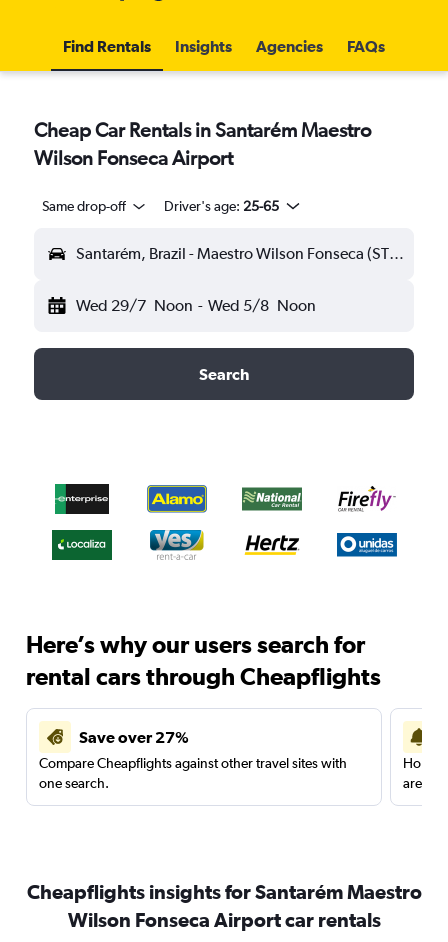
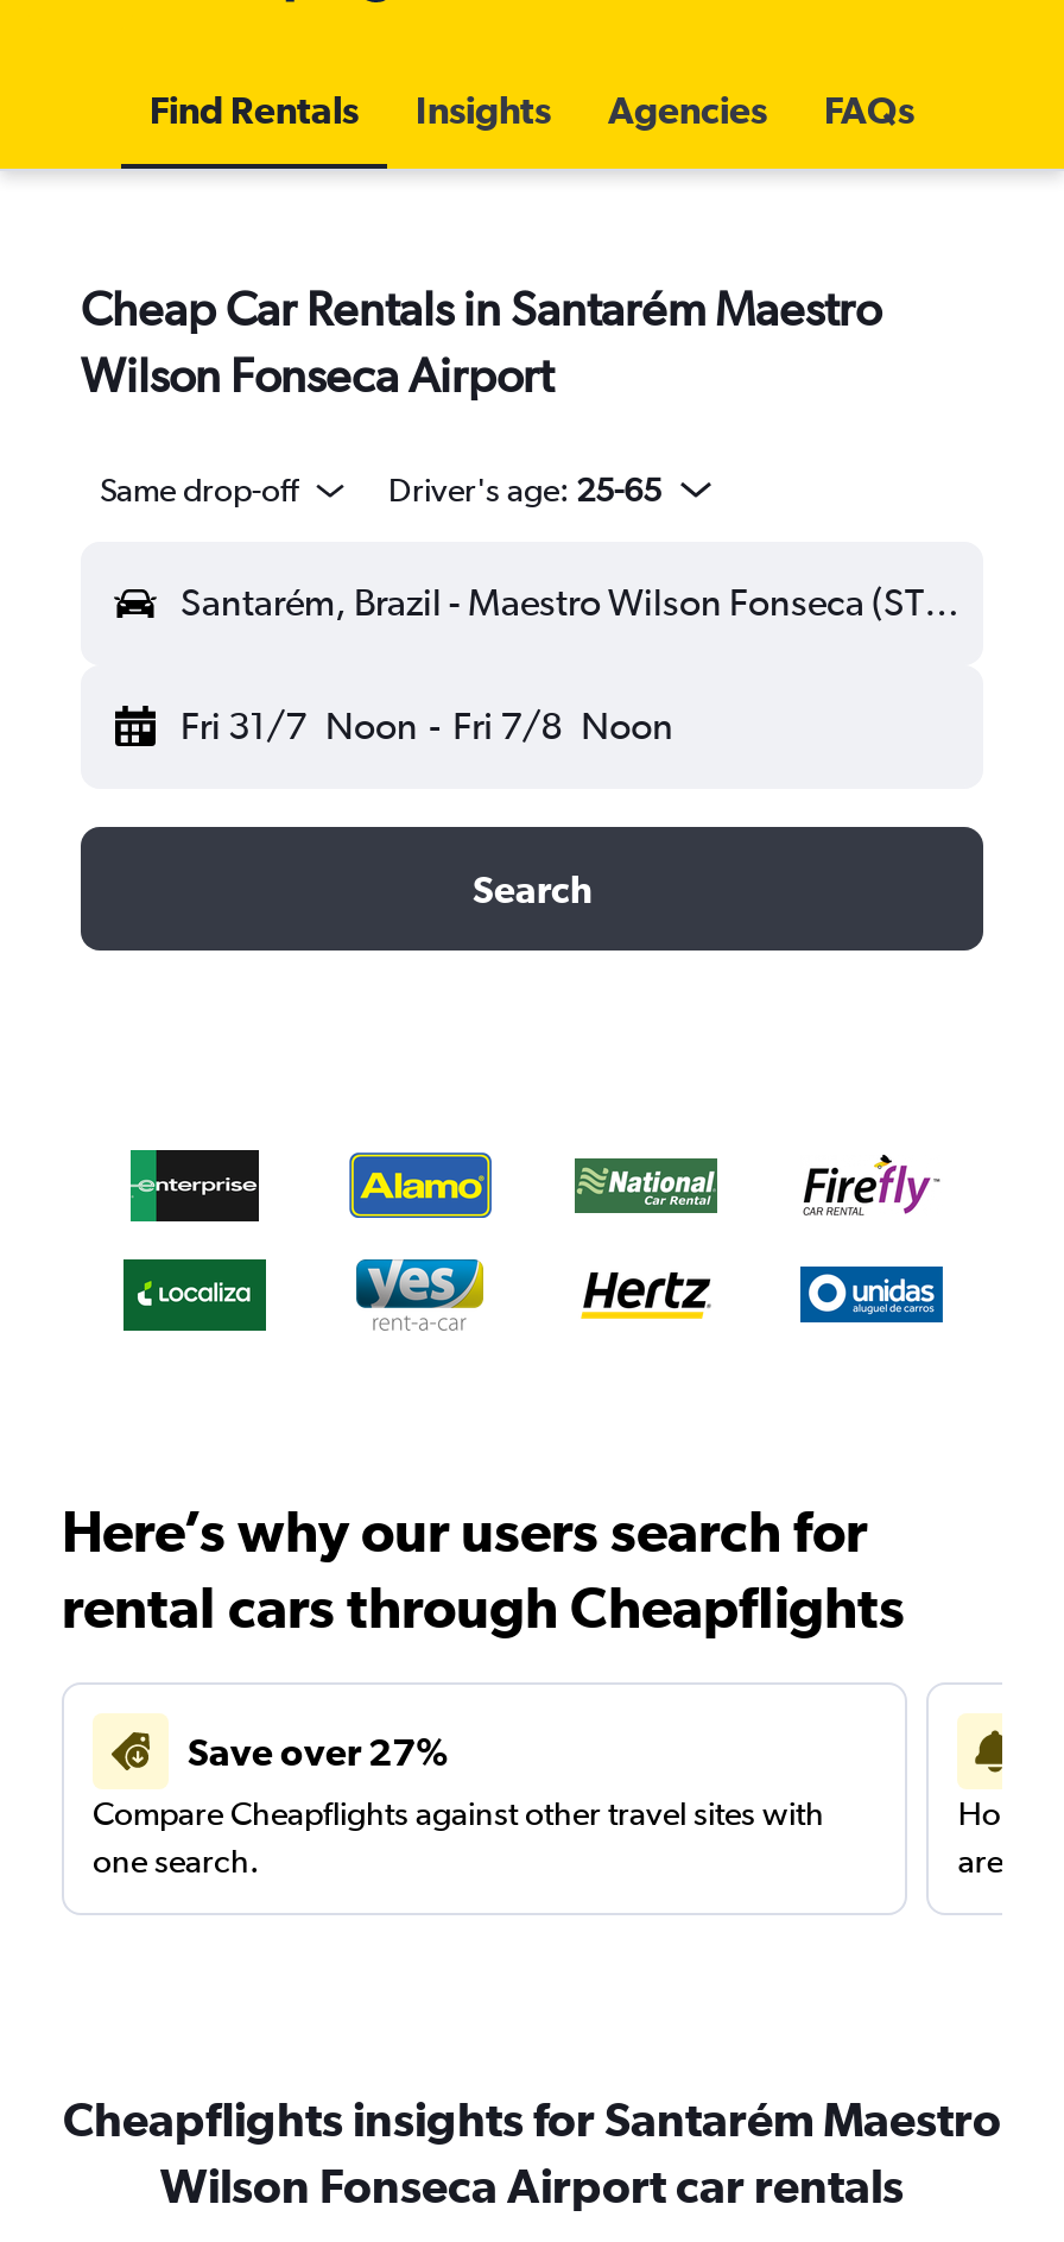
- Wed 29/7 Noon - Wed 5/8 Noon
+ Fri 31/7 Noon - Fri 7/8 Noon
